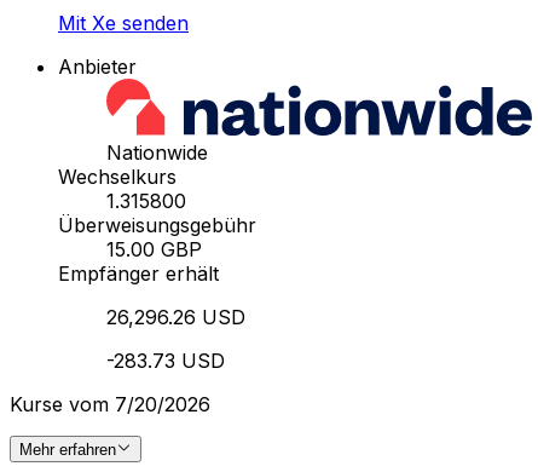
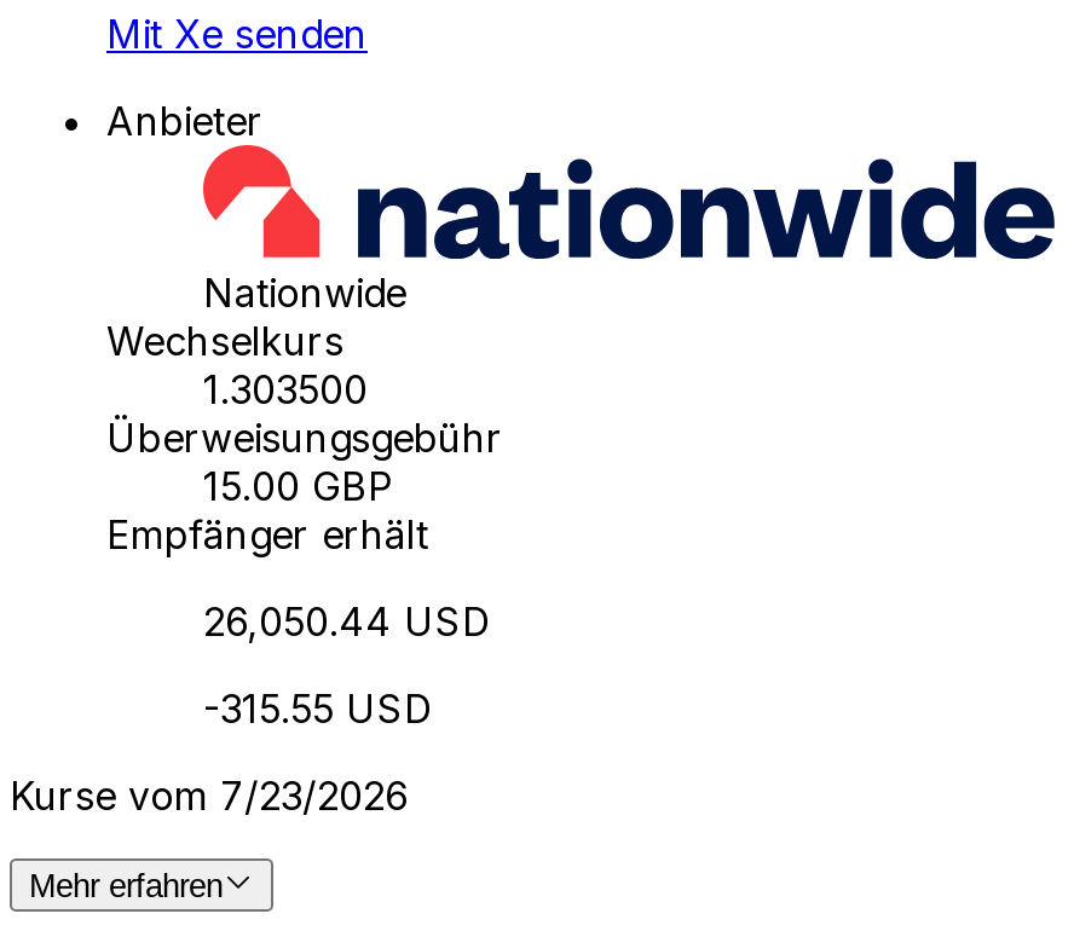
- 1.315800
+ 1.303500

- 26,296.26 USD
+ 26,050.44 USD

- -283.73 USD
+ -315.55 USD

- Kurse vom 7/20/2026
+ Kurse vom 7/23/2026
